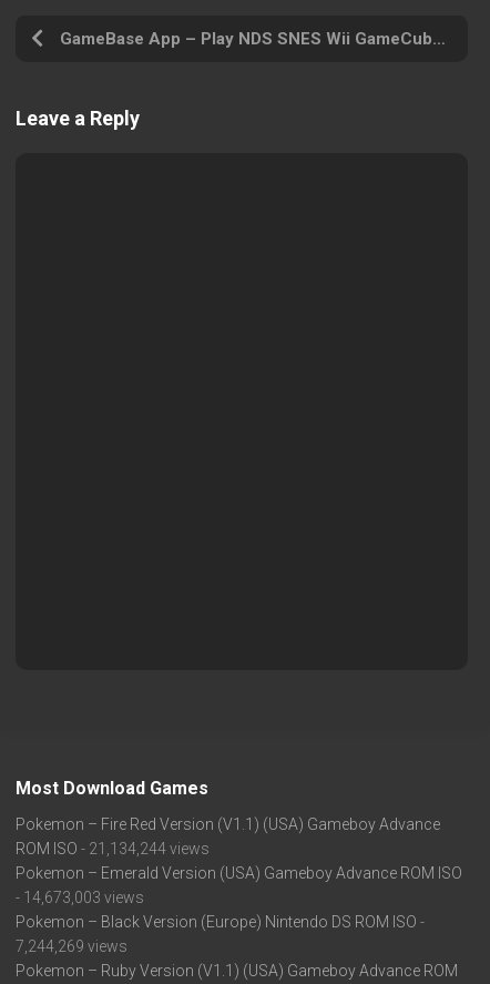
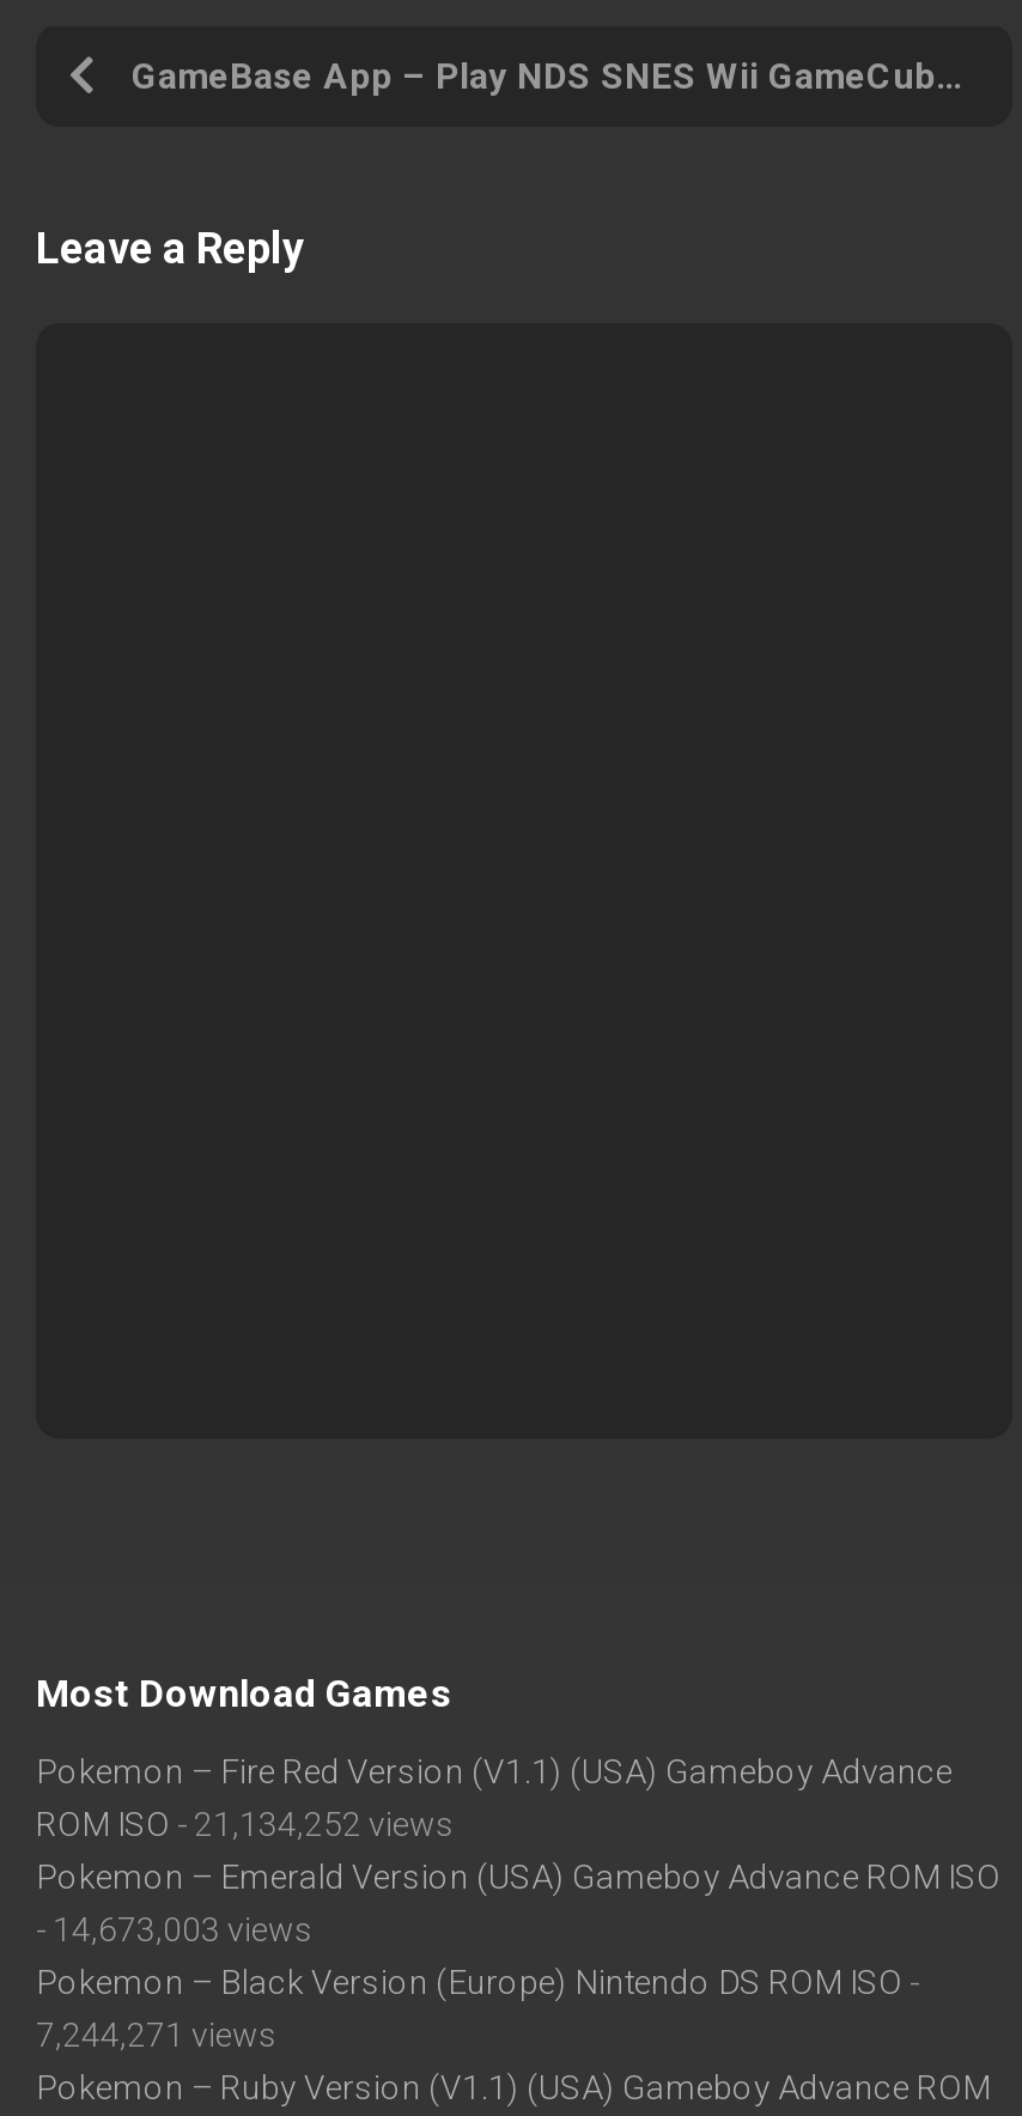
- ROM ISO - 21,134,244 views
+ ROM ISO - 21,134,252 views

- 7,244,269 views
+ 7,244,271 views
